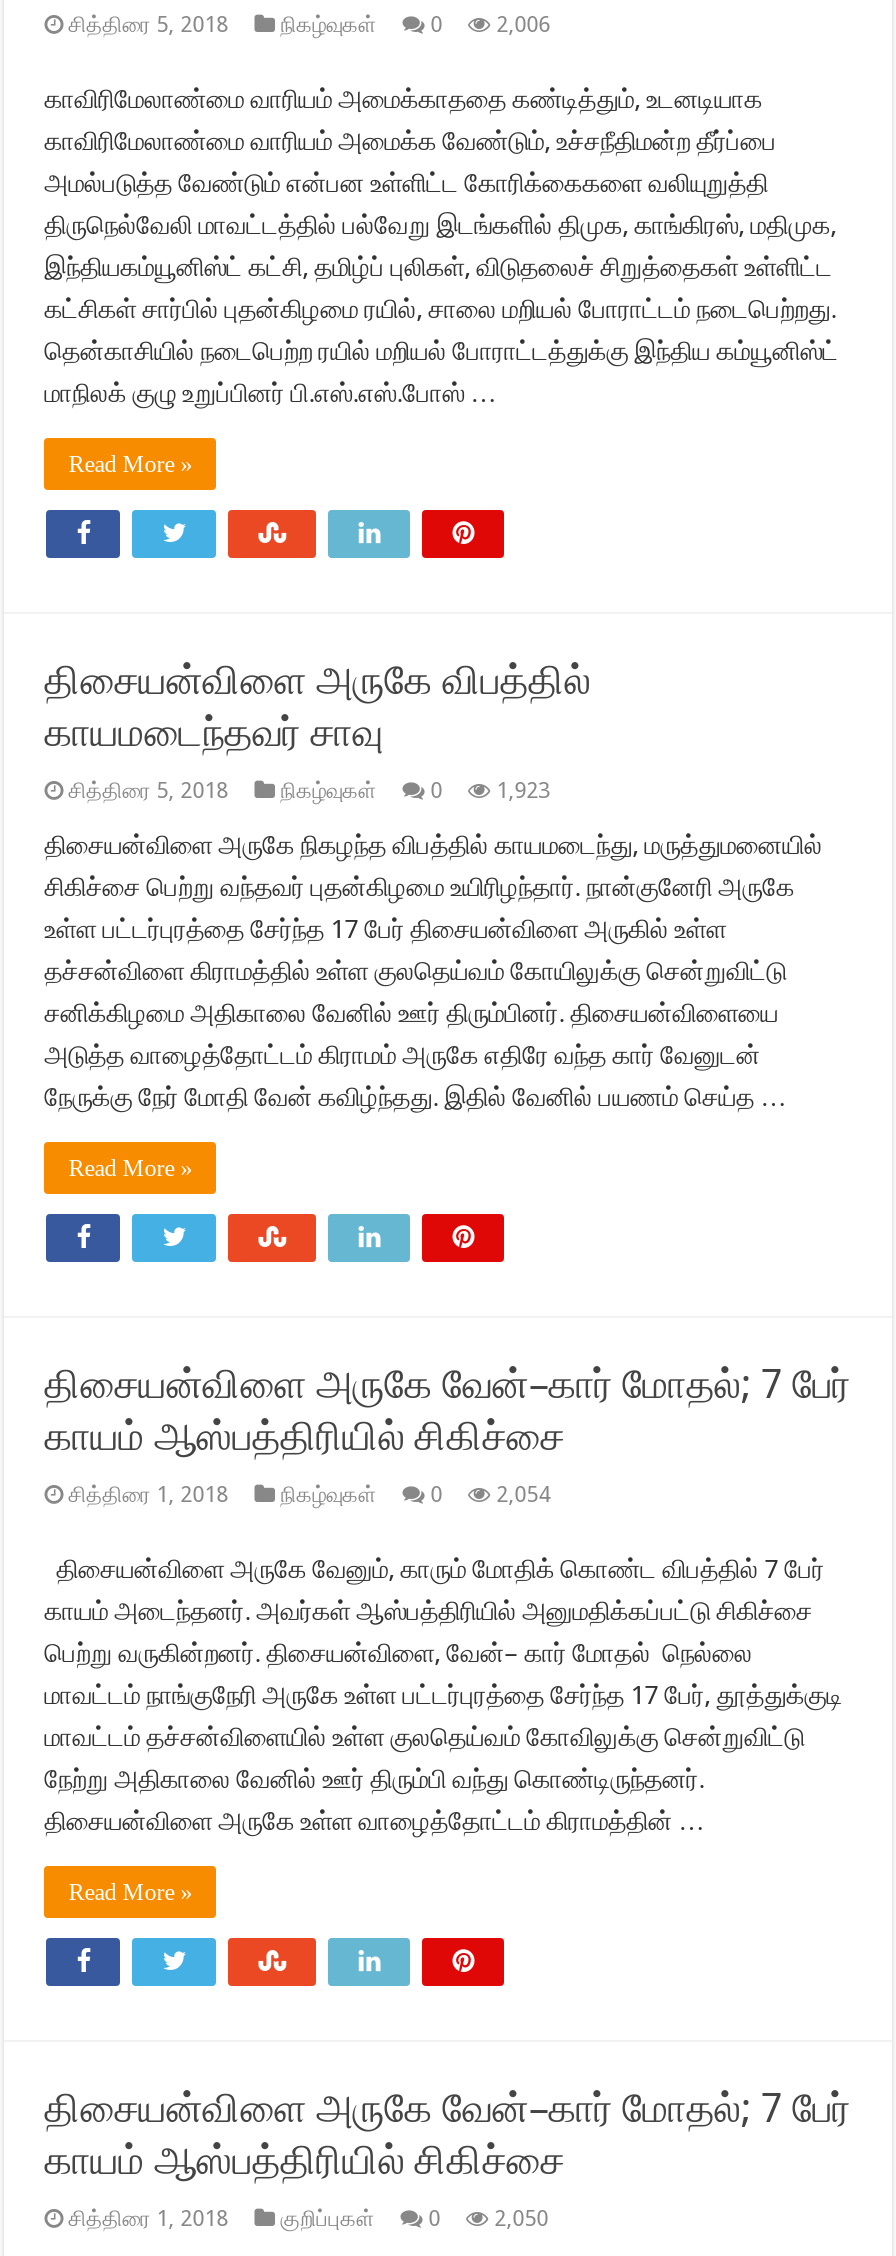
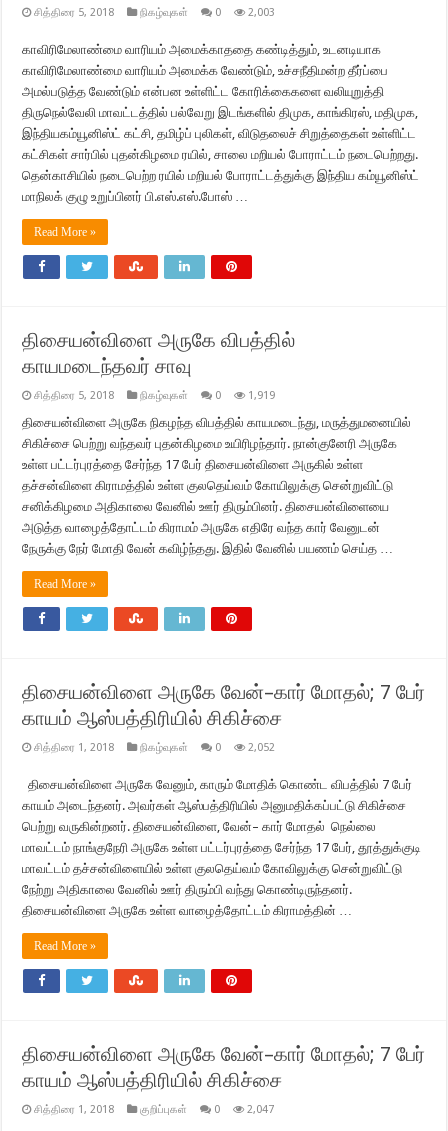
- 2,006
+ 2,003

- 1,923
+ 1,919

- 2,054
+ 2,052

- 2,050
+ 2,047
